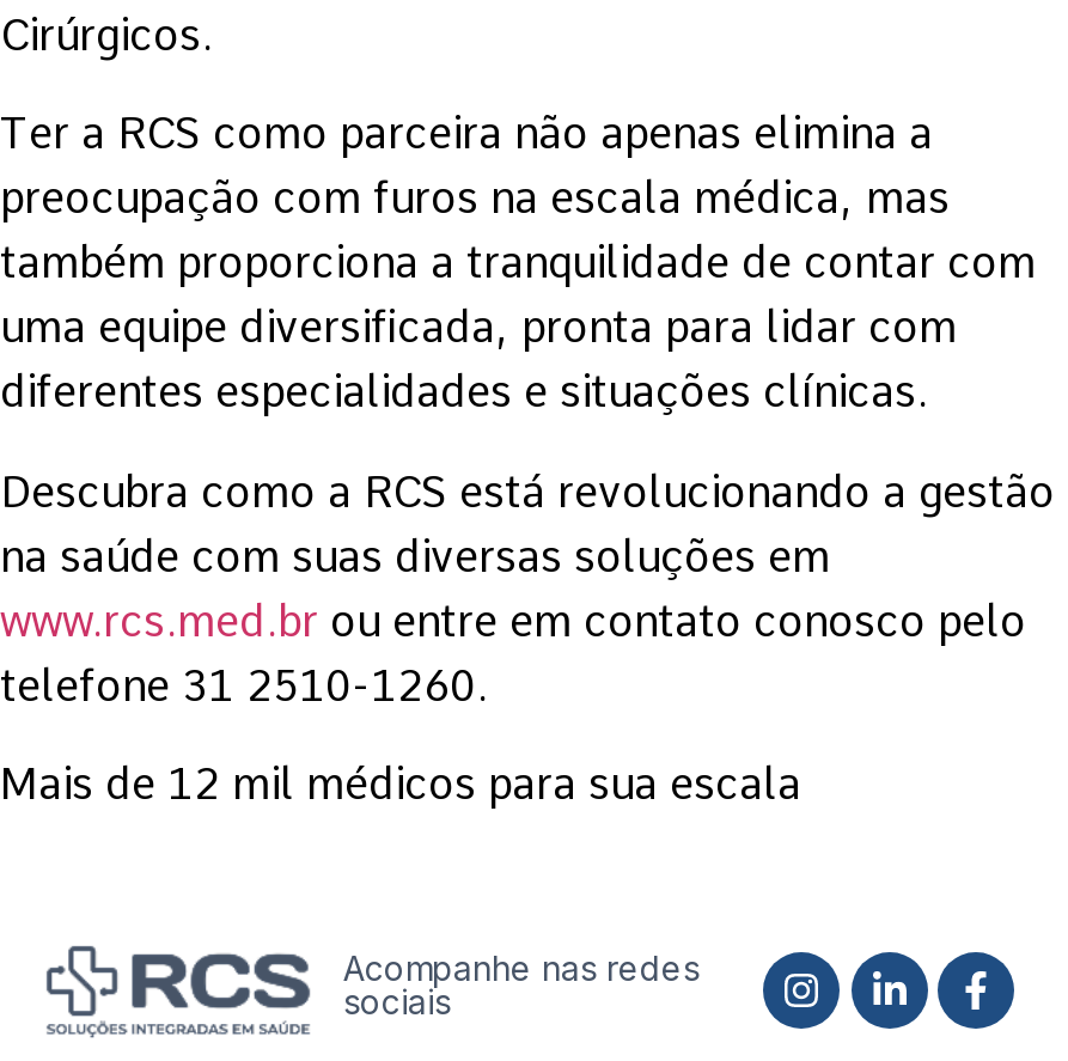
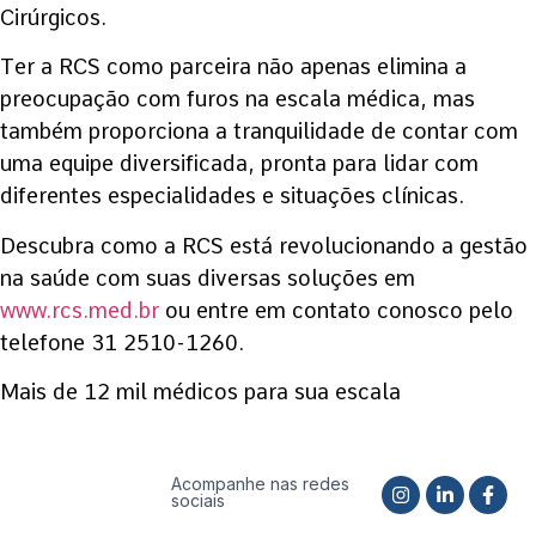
- [image]
